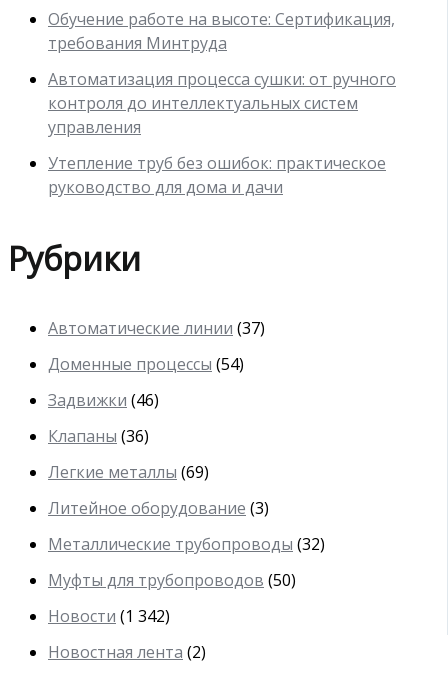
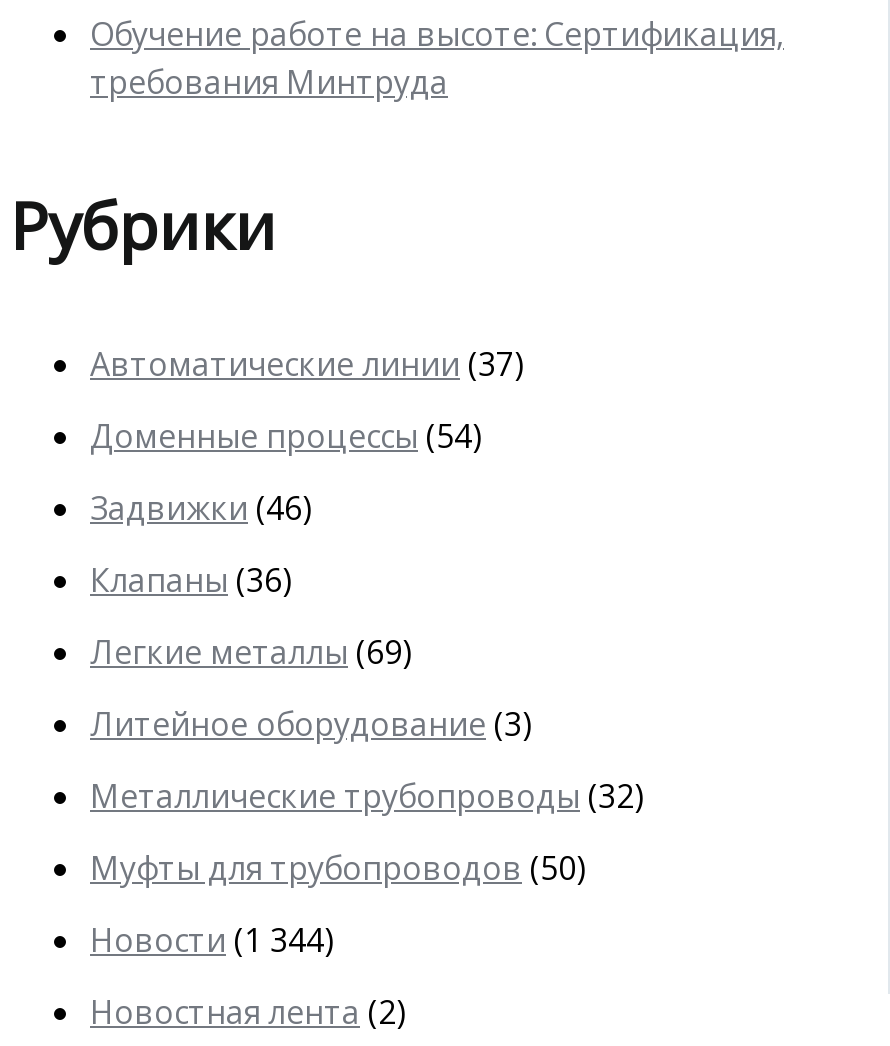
- Автоматизация процесса сушки: от ручного
- контроля до интеллектуальных систем
- управления
- Утепление труб без ошибок: практическое
- руководство для дома и дачи

- Новости (1 342)
+ Новости (1 344)
